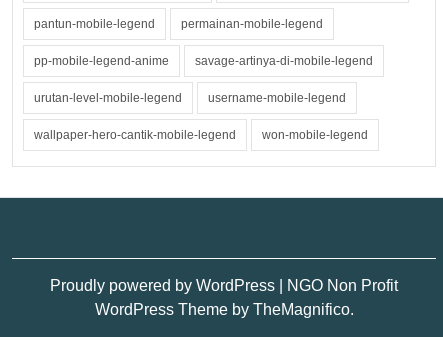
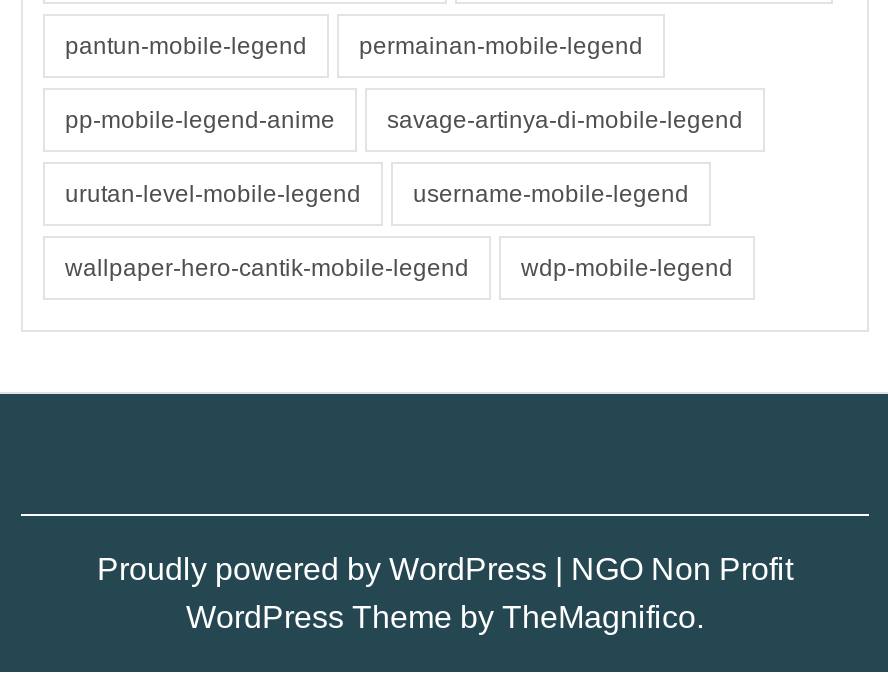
- won-mobile-legend
+ wdp-mobile-legend
